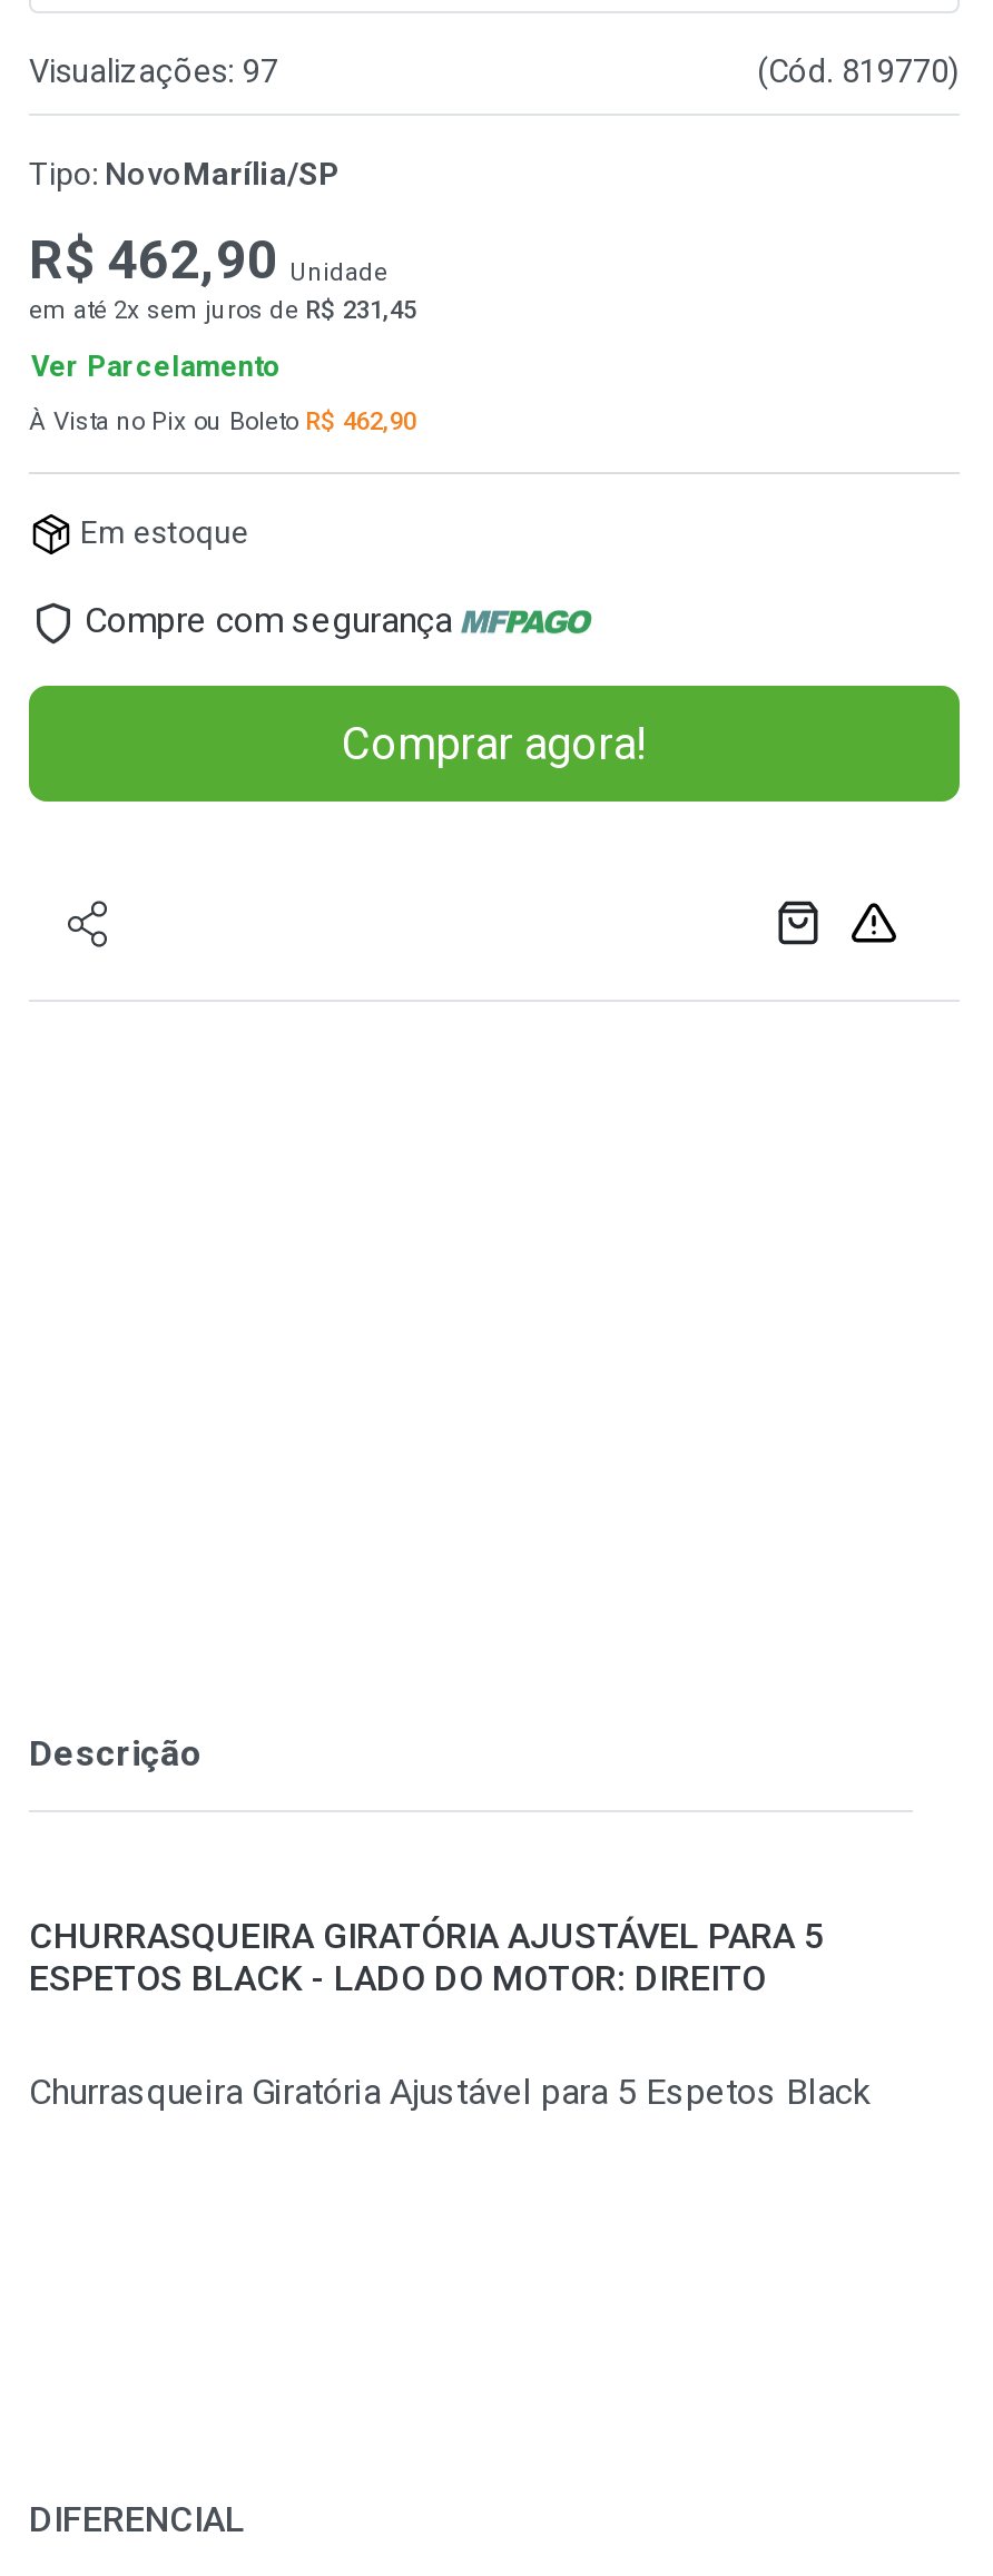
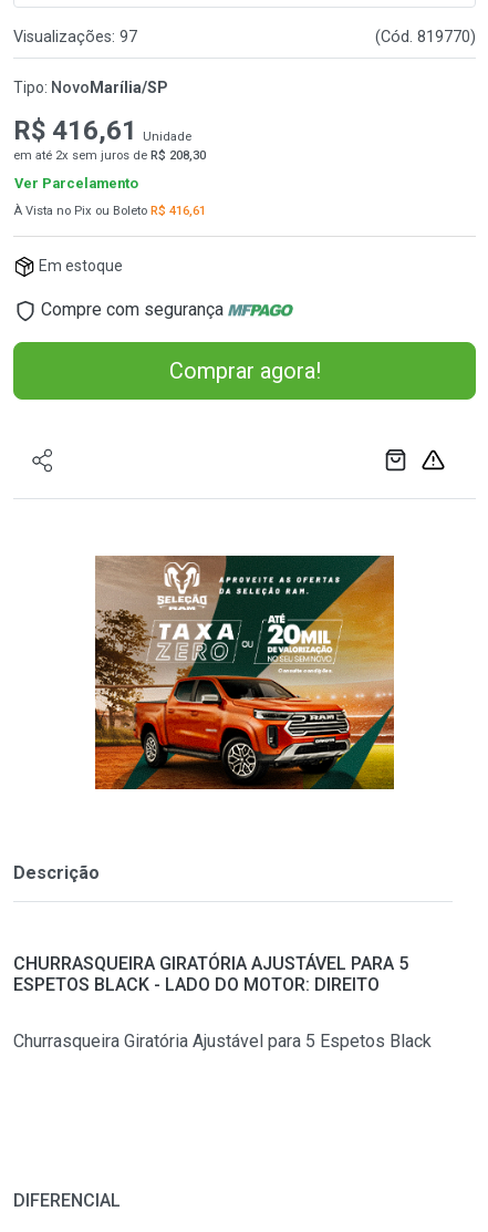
- R$ 462,90 Unidade
+ R$ 416,61 Unidade

- em até 2x sem juros de R$ 231,45
+ em até 2x sem juros de R$ 208,30

- À Vista no Pix ou Boleto R$ 462,90
+ À Vista no Pix ou Boleto R$ 416,61

+ [image]
